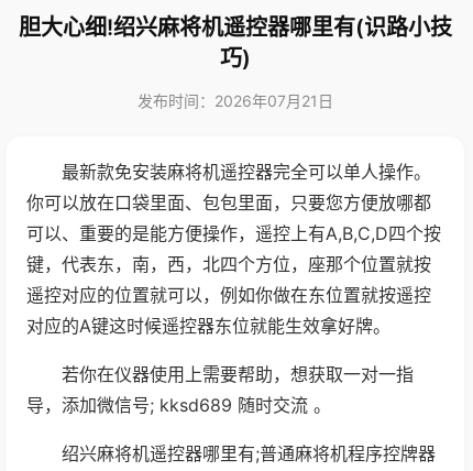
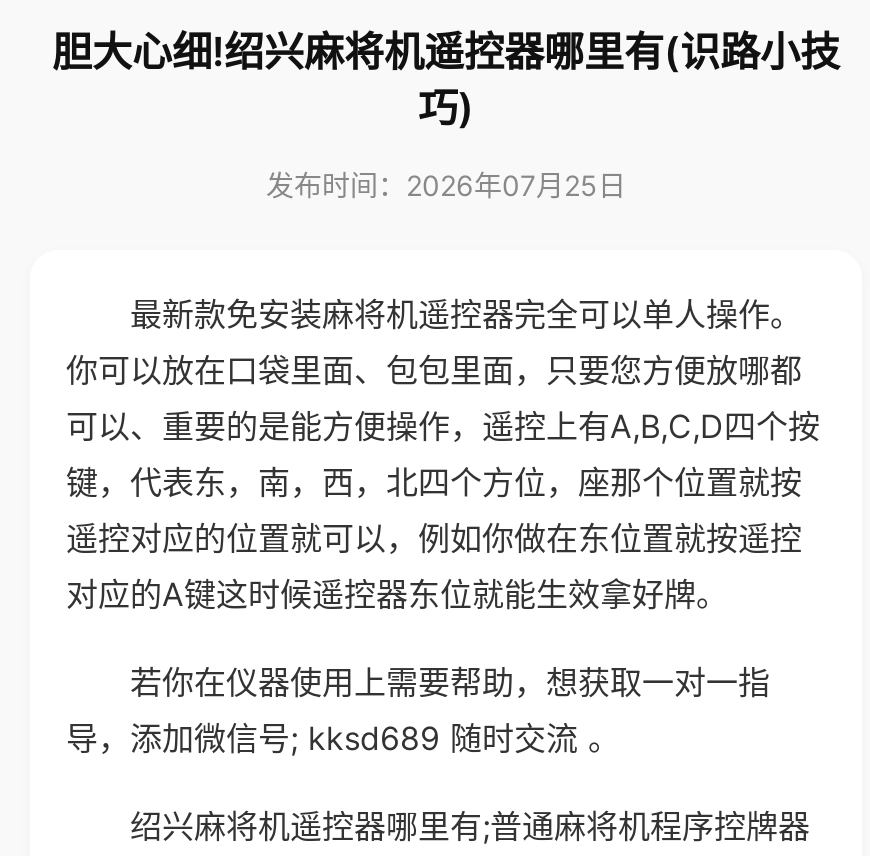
- 发布时间：2026年07月21日
+ 发布时间：2026年07月25日
